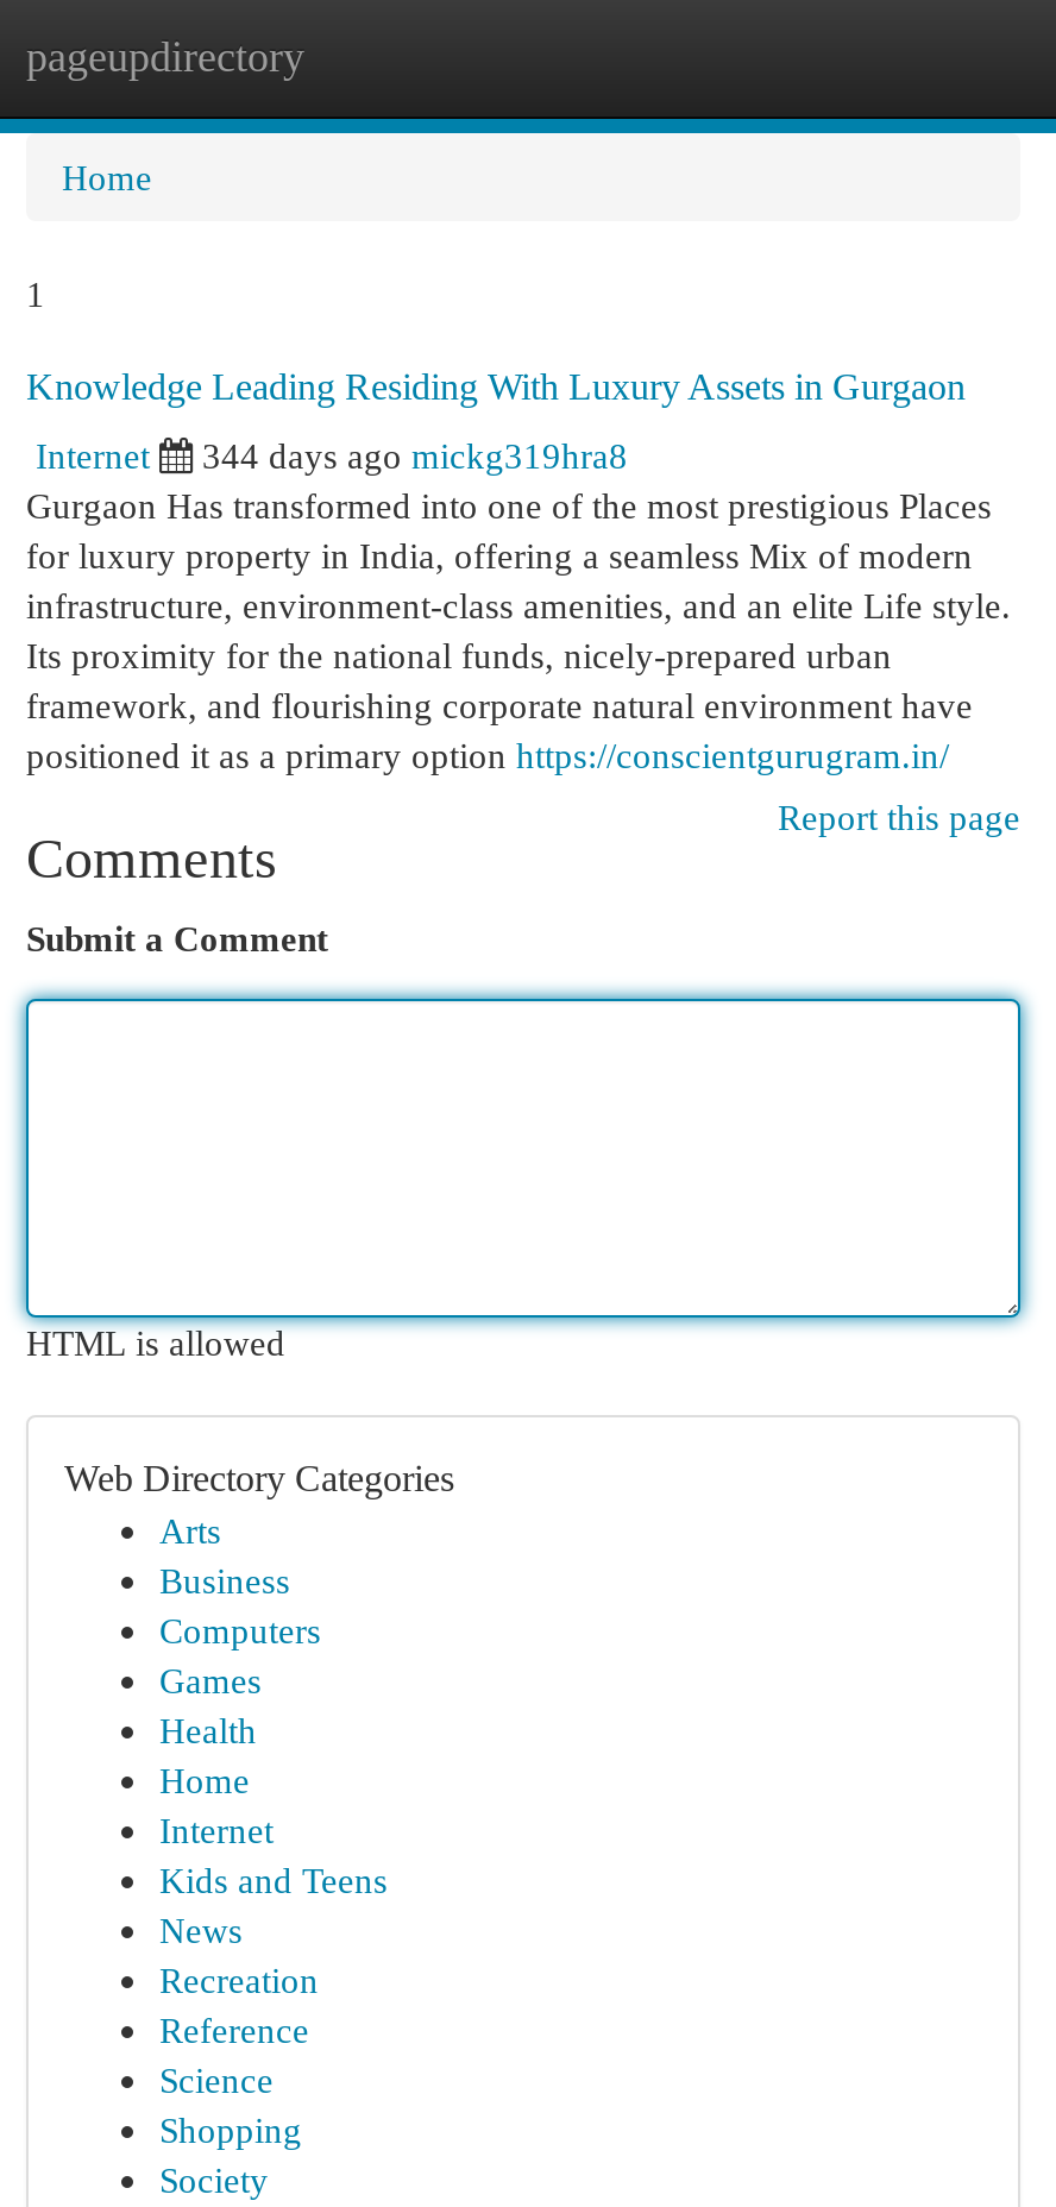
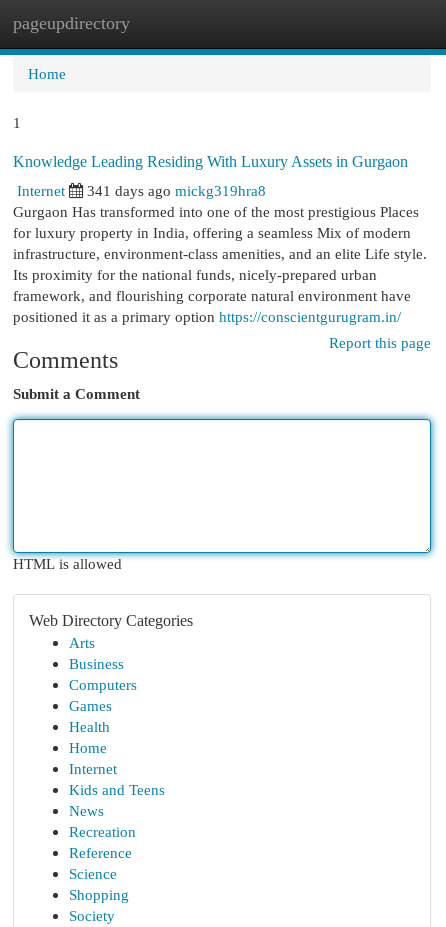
- 344 days ago mickg319hra8
+ 341 days ago mickg319hra8
